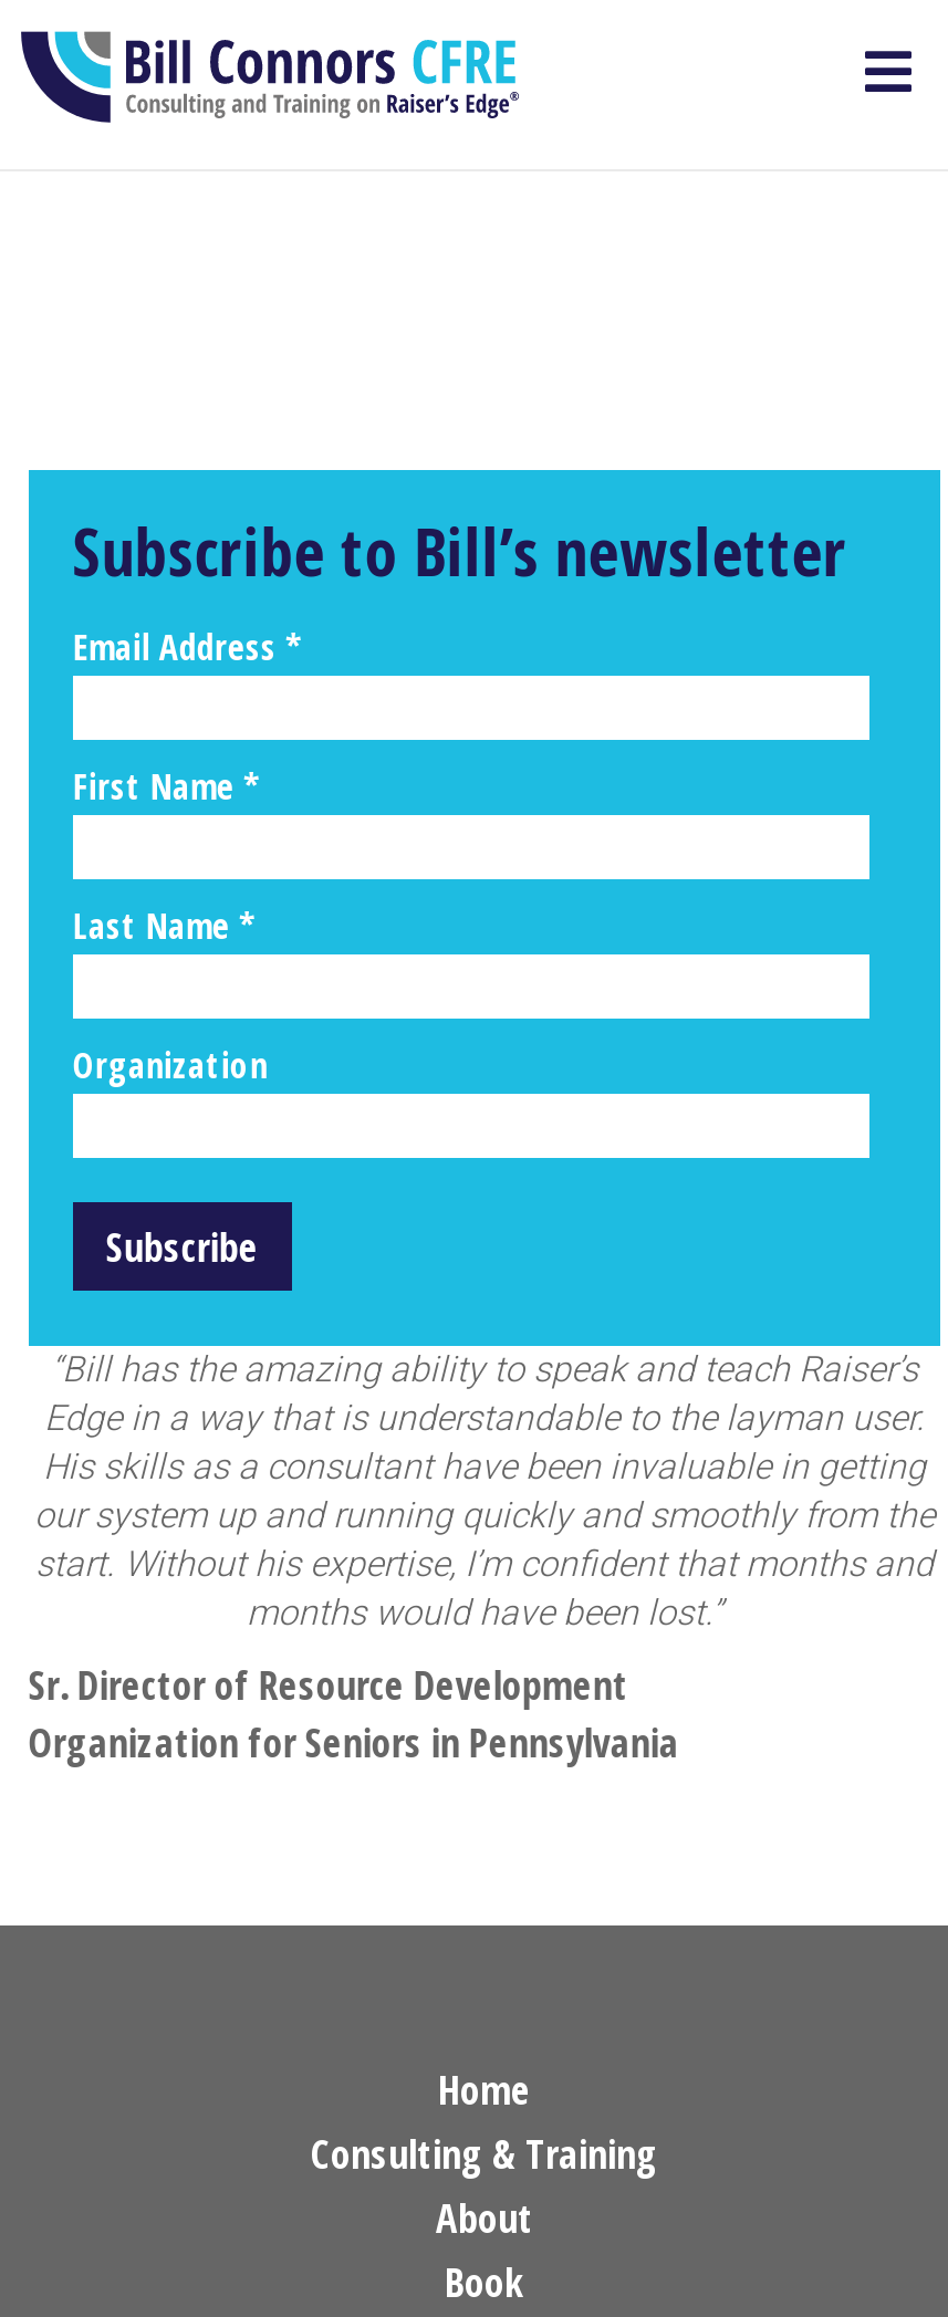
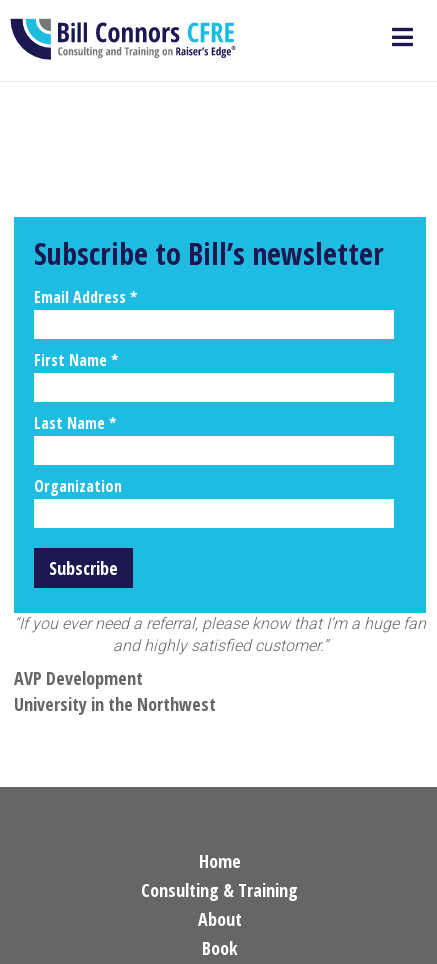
- “Bill has the amazing ability to speak and teach Raiser’s
- Edge in a way that is understandable to the layman user.
- His skills as a consultant have been invaluable in getting
- our system up and running quickly and smoothly from the
- start. Without his expertise, I’m confident that months and
- months would have been lost.”
+ “If you ever need a referral, please know that I’m a huge fan
+ and highly satisfied customer.”

- Sr. Director of Resource Development
- Organization for Seniors in Pennsylvania
+ AVP Development
+ University in the Northwest
